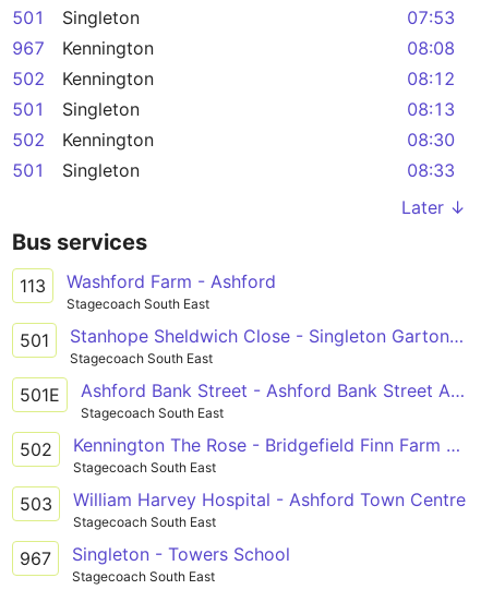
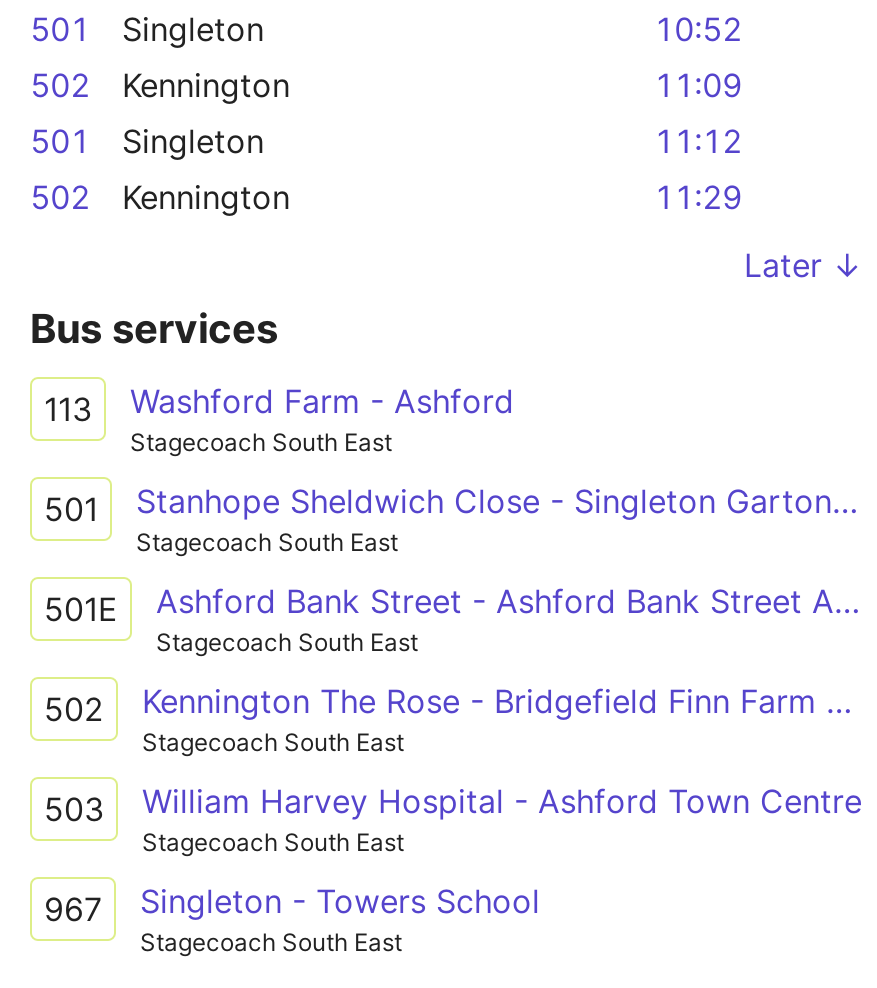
- 07:53
- 967
- Kennington
- 08:08
+ 10:52

- 08:12
+ 11:09

- 08:13
+ 11:12

- 08:30
- 501
- Singleton
- 08:33
+ 11:29
